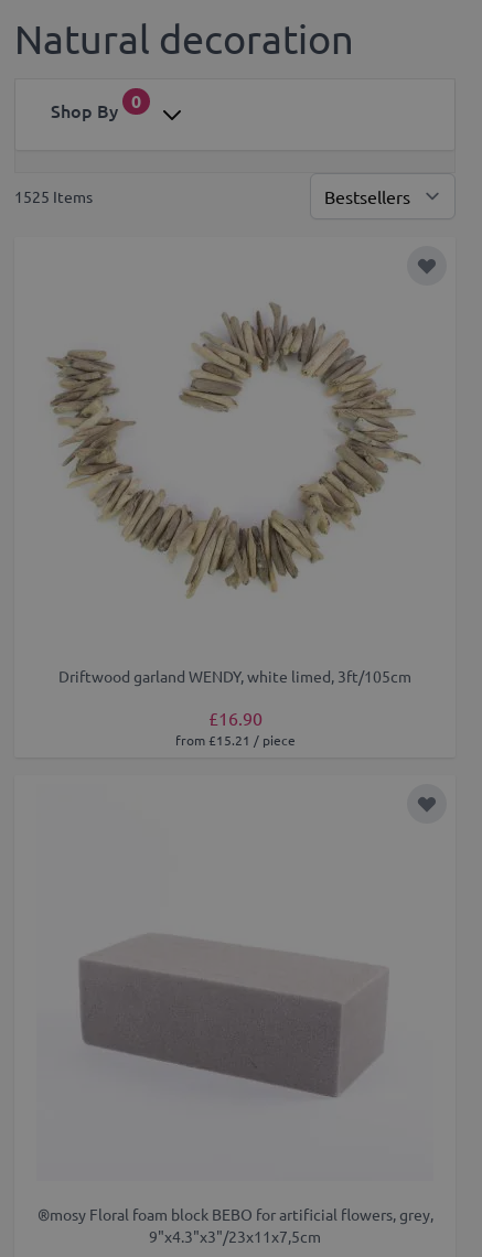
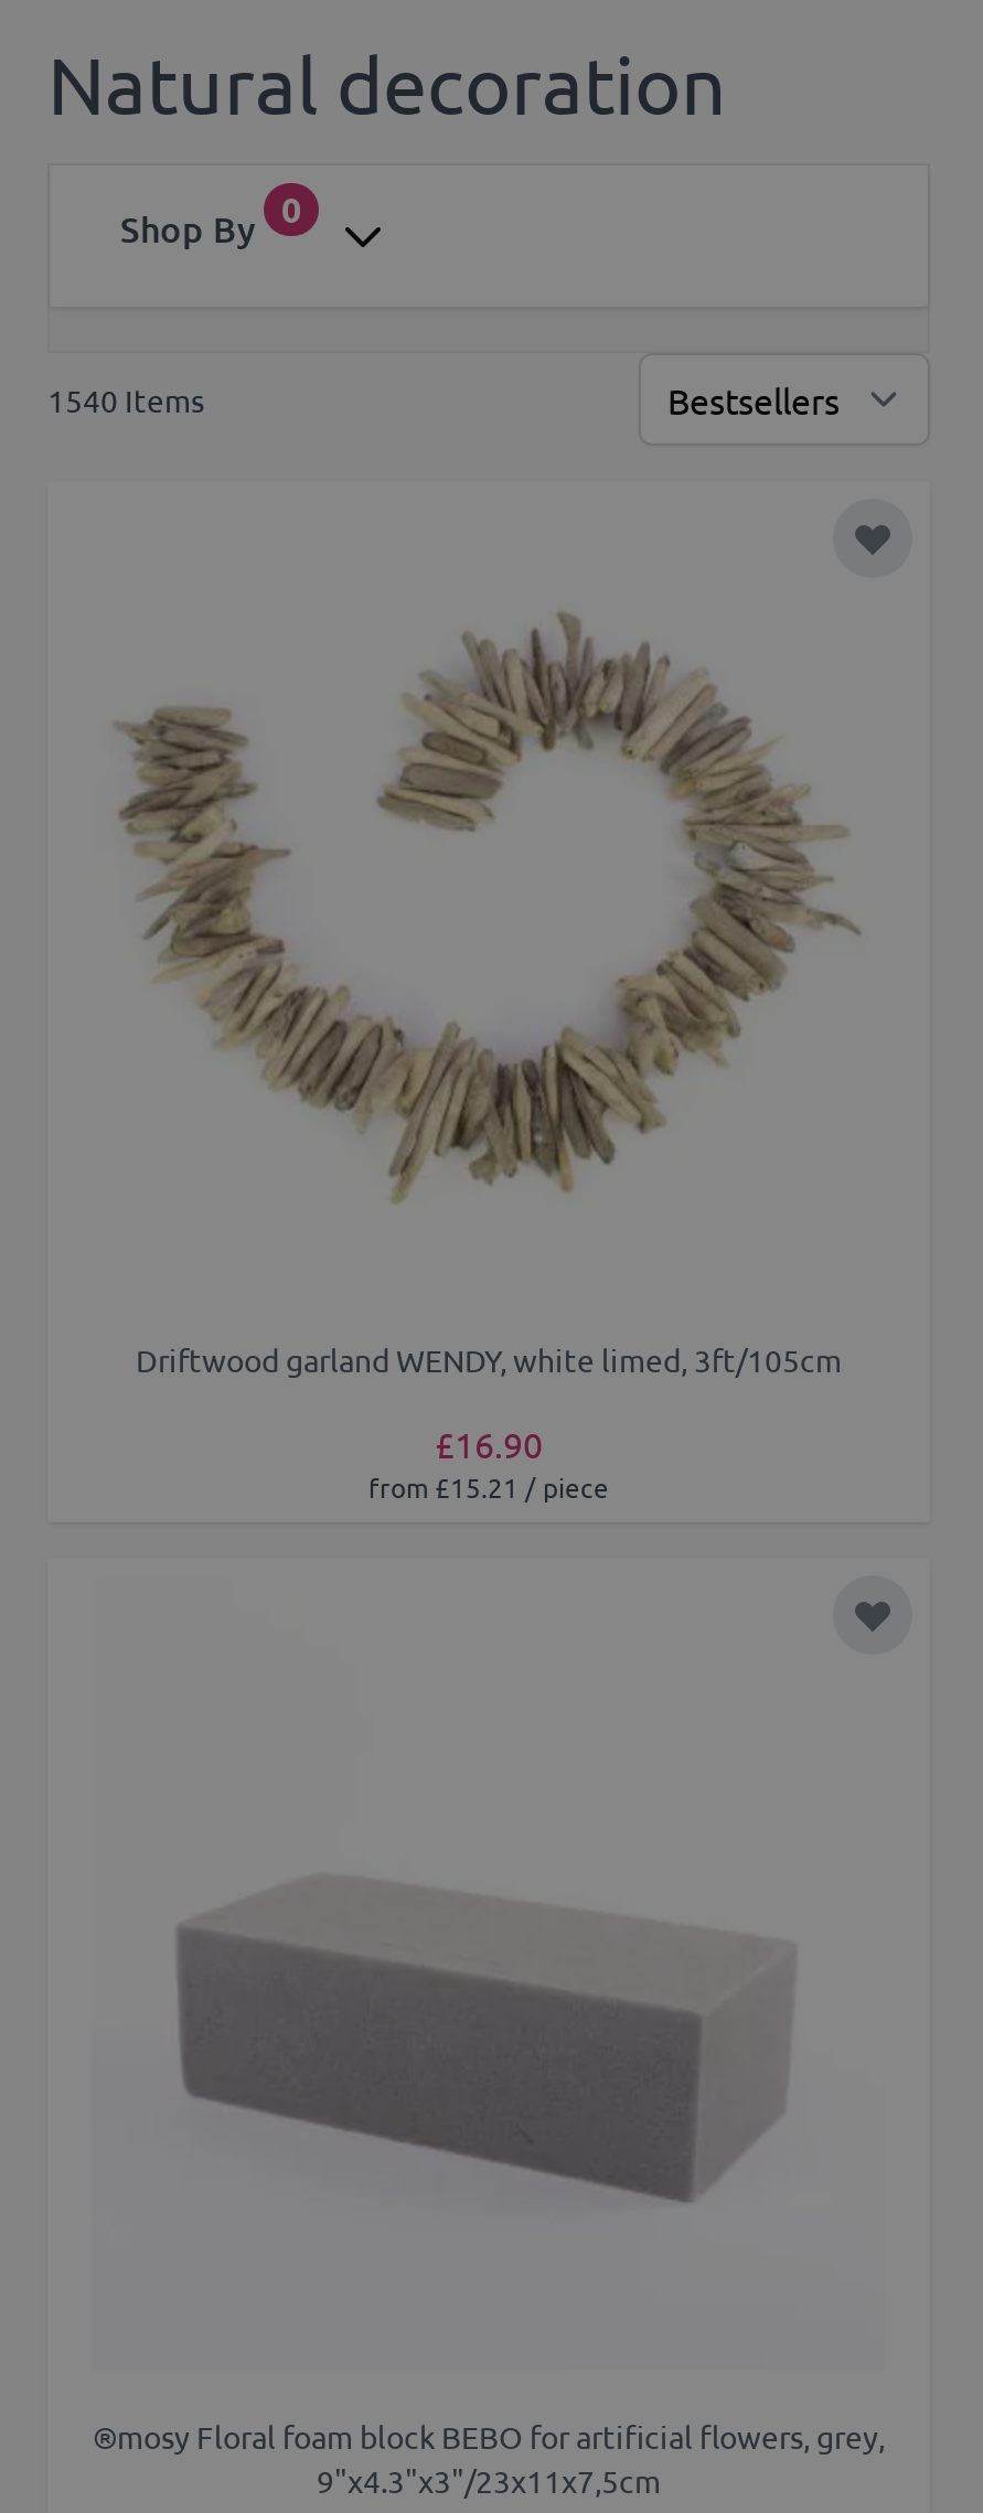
- 1525 Items
+ 1540 Items
